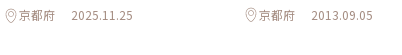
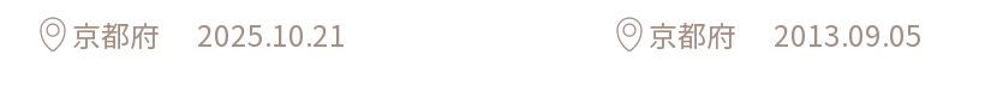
- 京都府 2025.11.25
+ 京都府 2025.10.21
